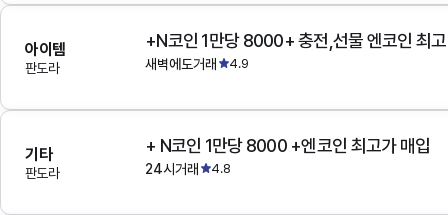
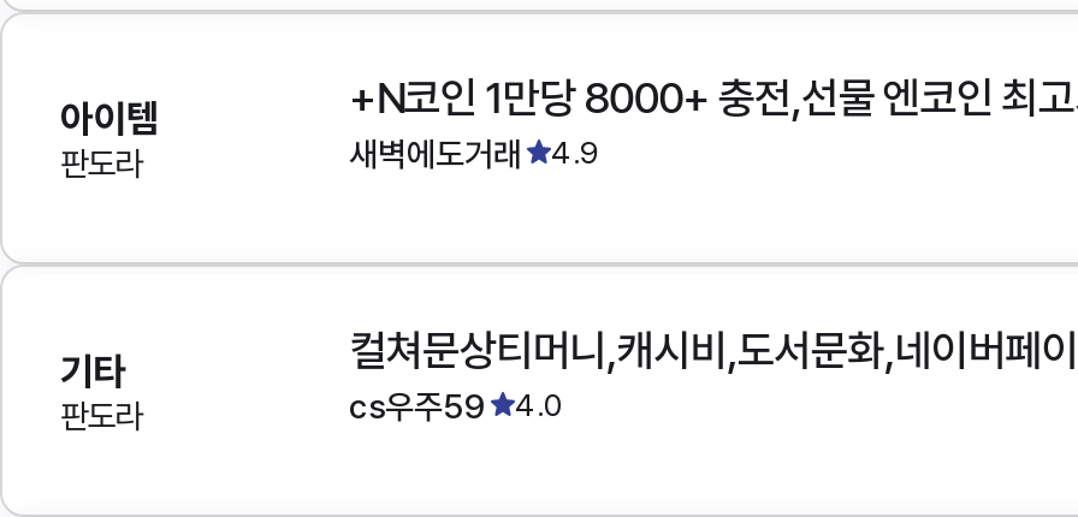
- + N코인 1만당 8000 +엔코인 최고가 매입
- 24시거래
- 4.8
+ cs우주59
+ 4.0
